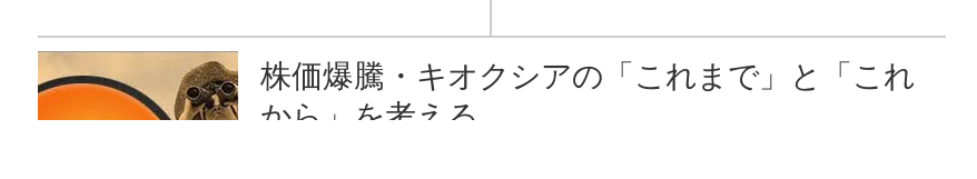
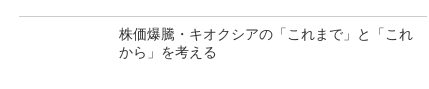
- [image]
